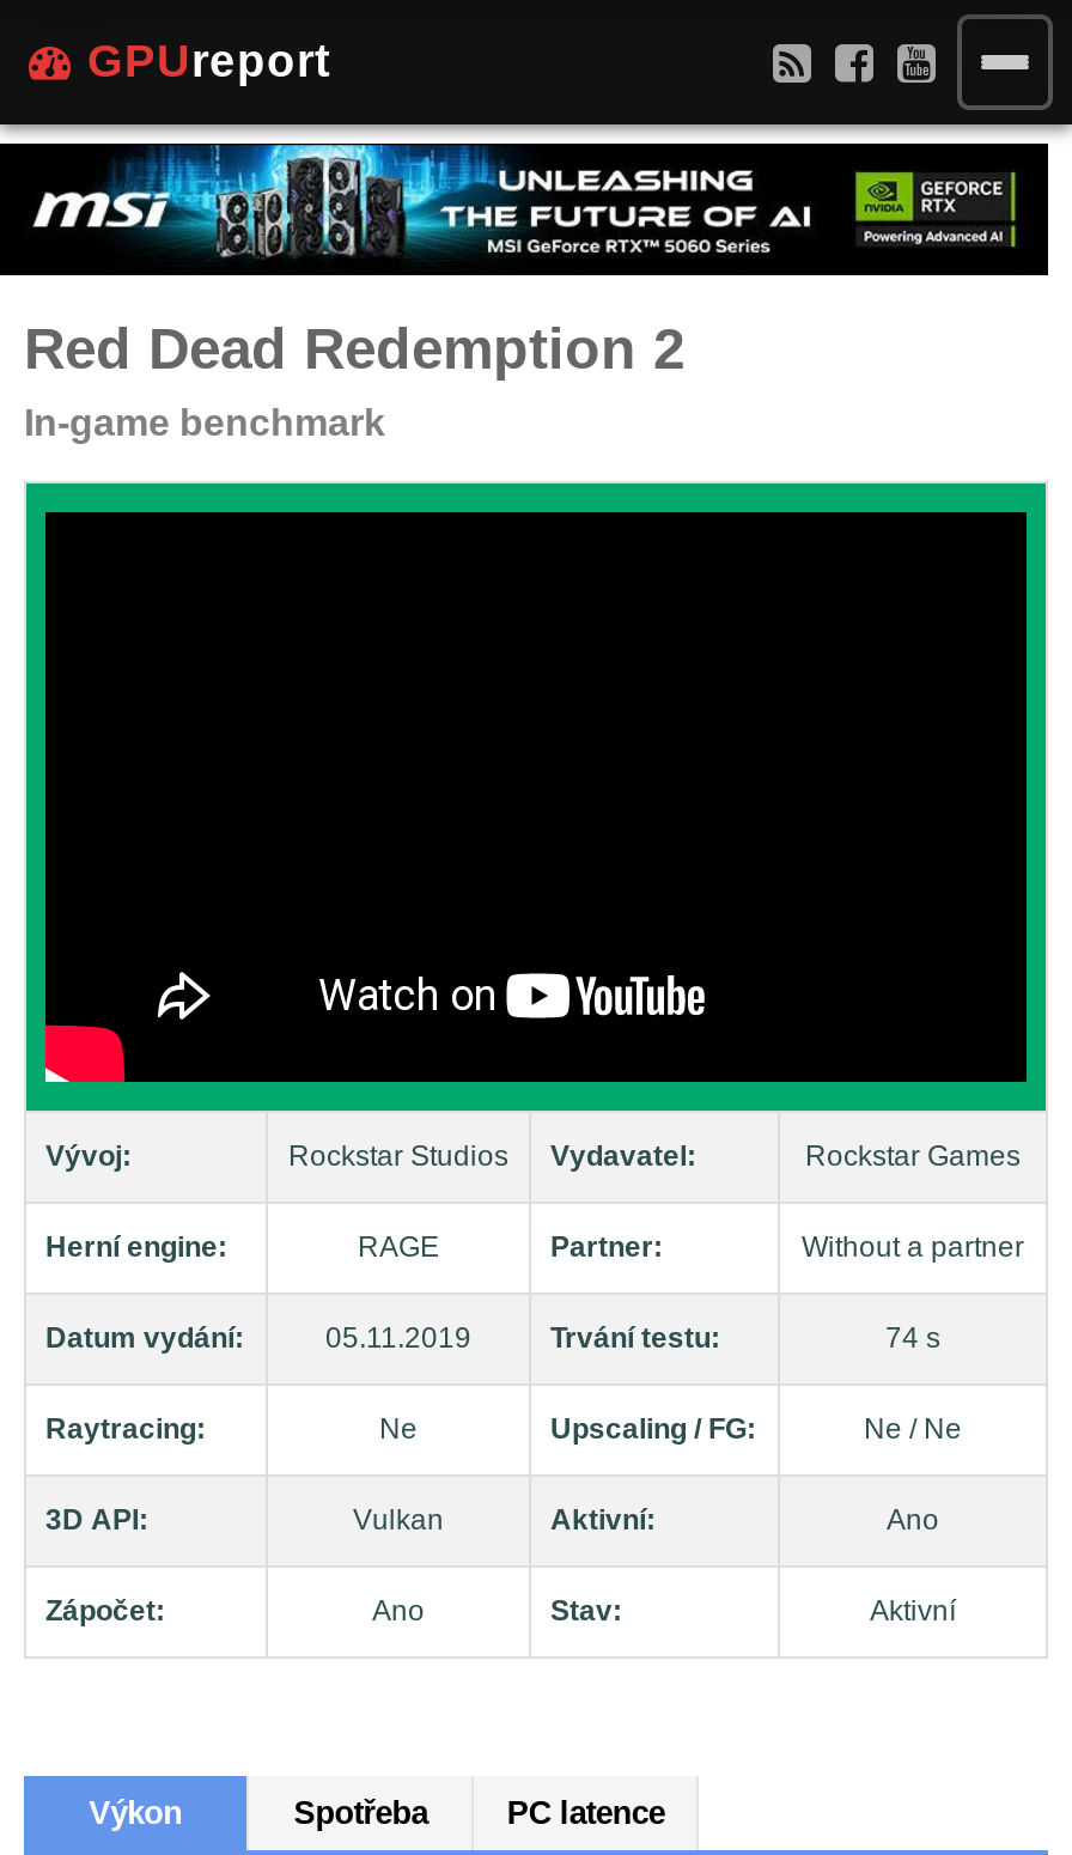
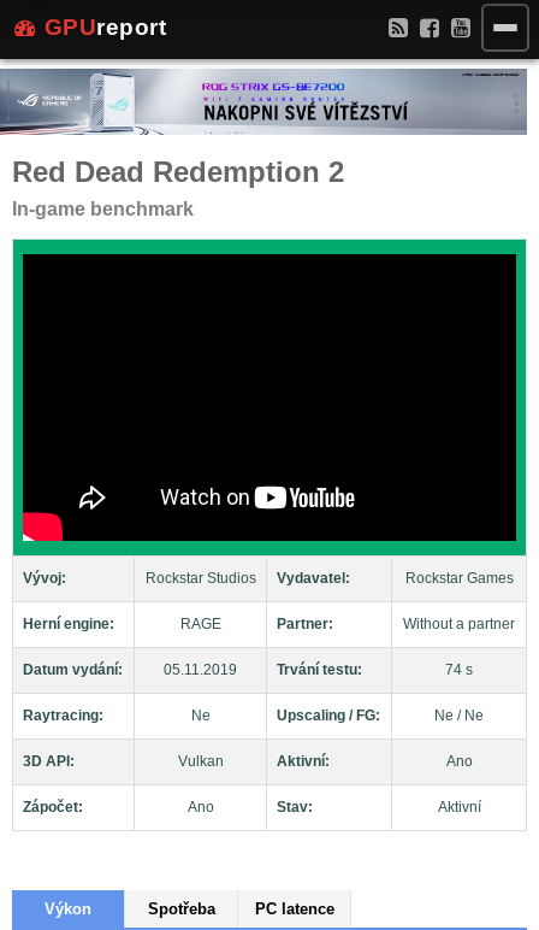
- [image]
+ [image]
